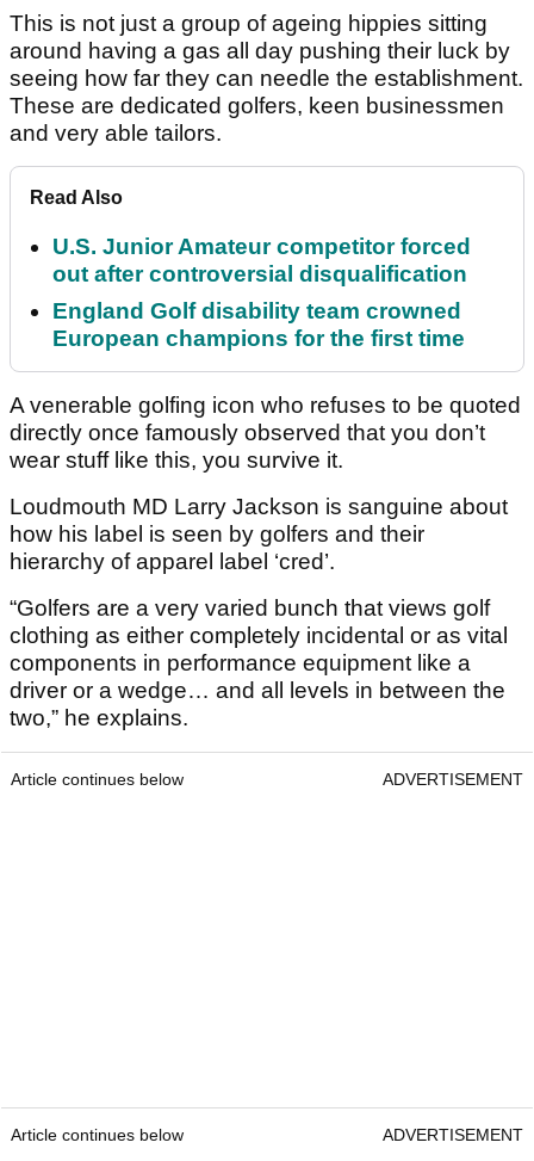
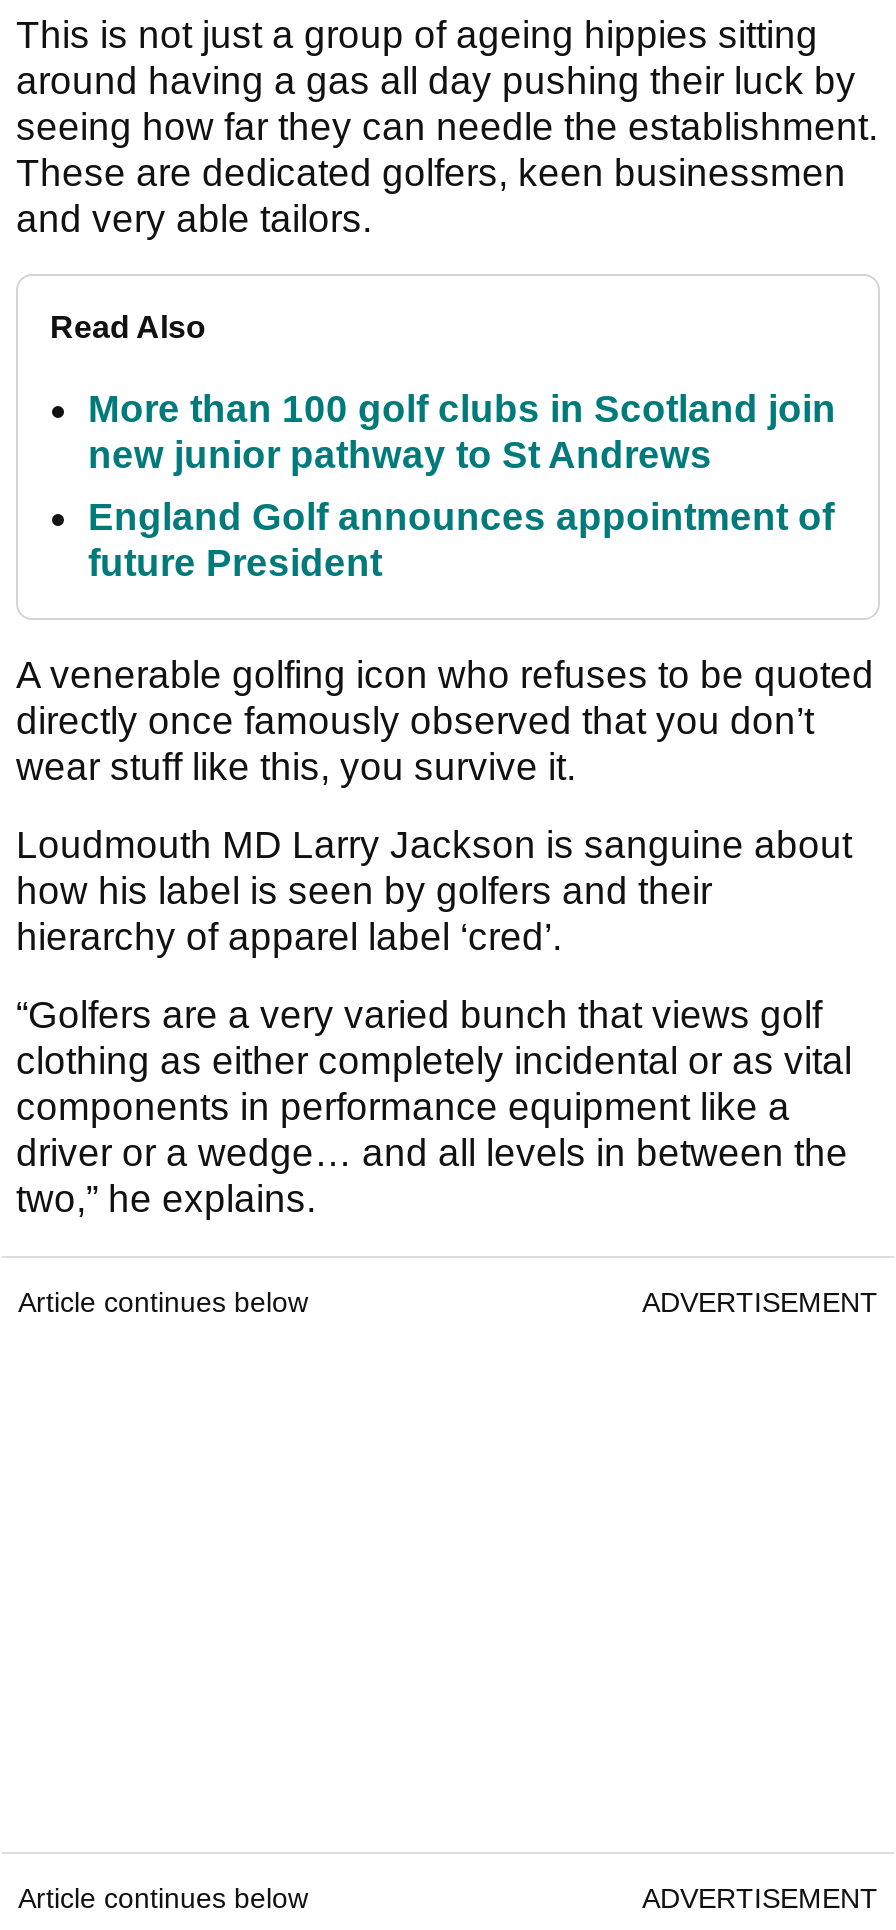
- U.S. Junior Amateur competitor forced
- out after controversial disqualification
+ More than 100 golf clubs in Scotland join
+ new junior pathway to St Andrews

- England Golf disability team crowned
- European champions for the first time
+ England Golf announces appointment of
+ future President
